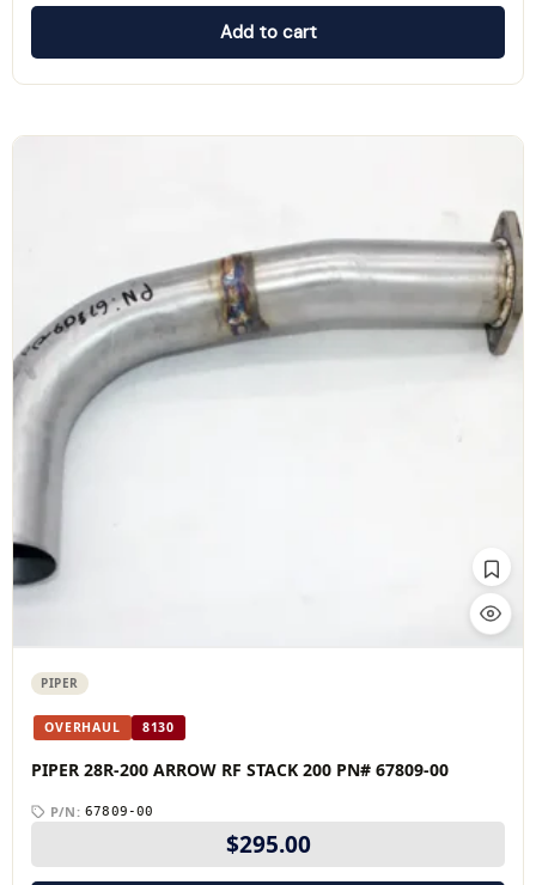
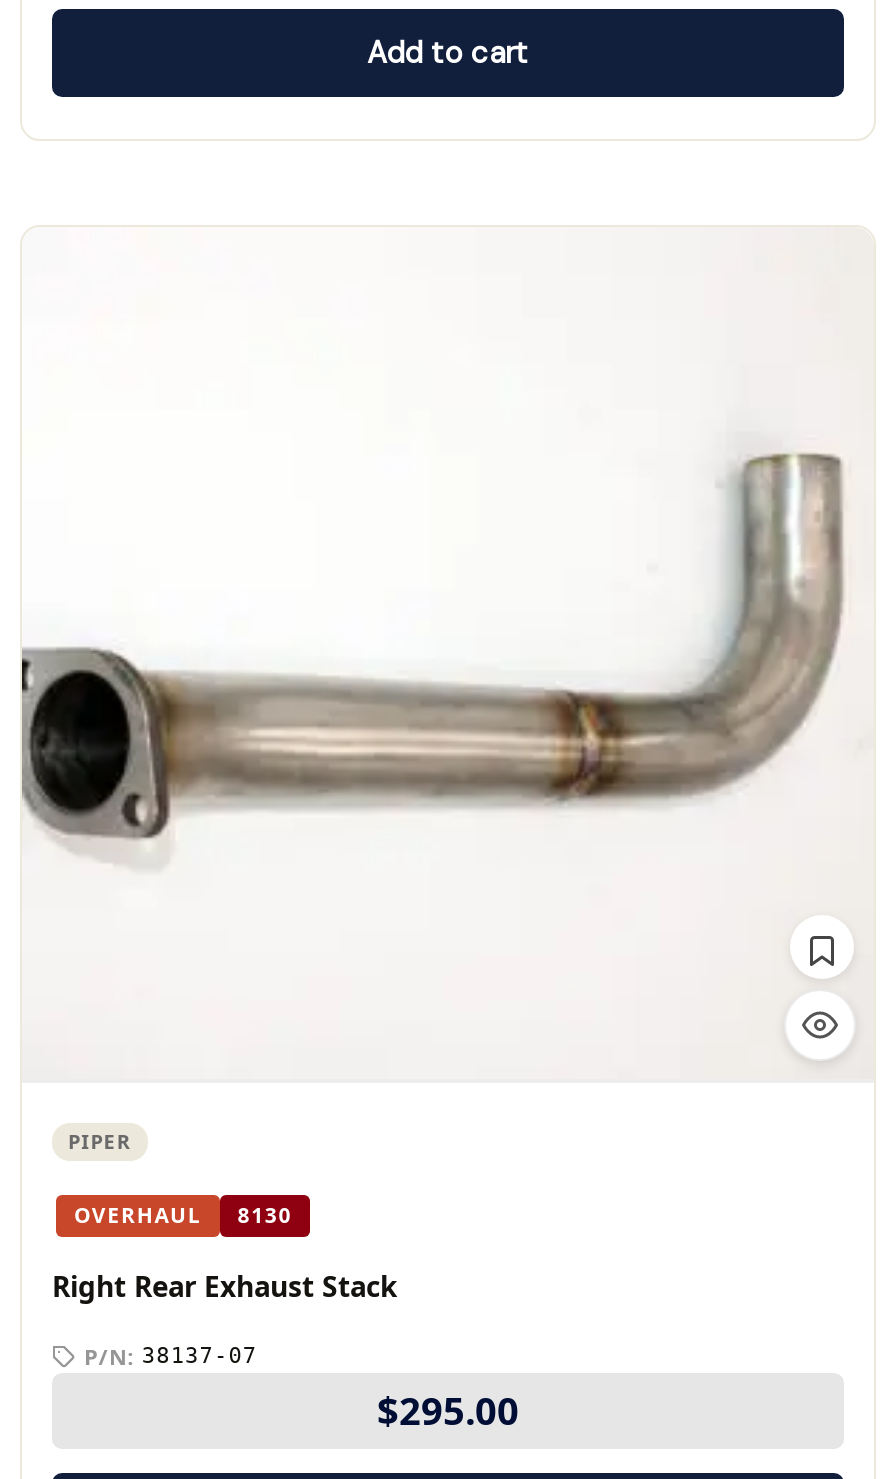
- [image]
+ [image]

- PIPER 28R-200 ARROW RF STACK 200 PN# 67809-00
+ Right Rear Exhaust Stack

- P/N: 67809-00
+ P/N: 38137-07
